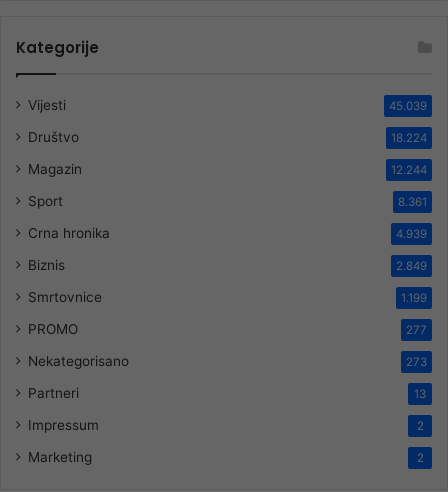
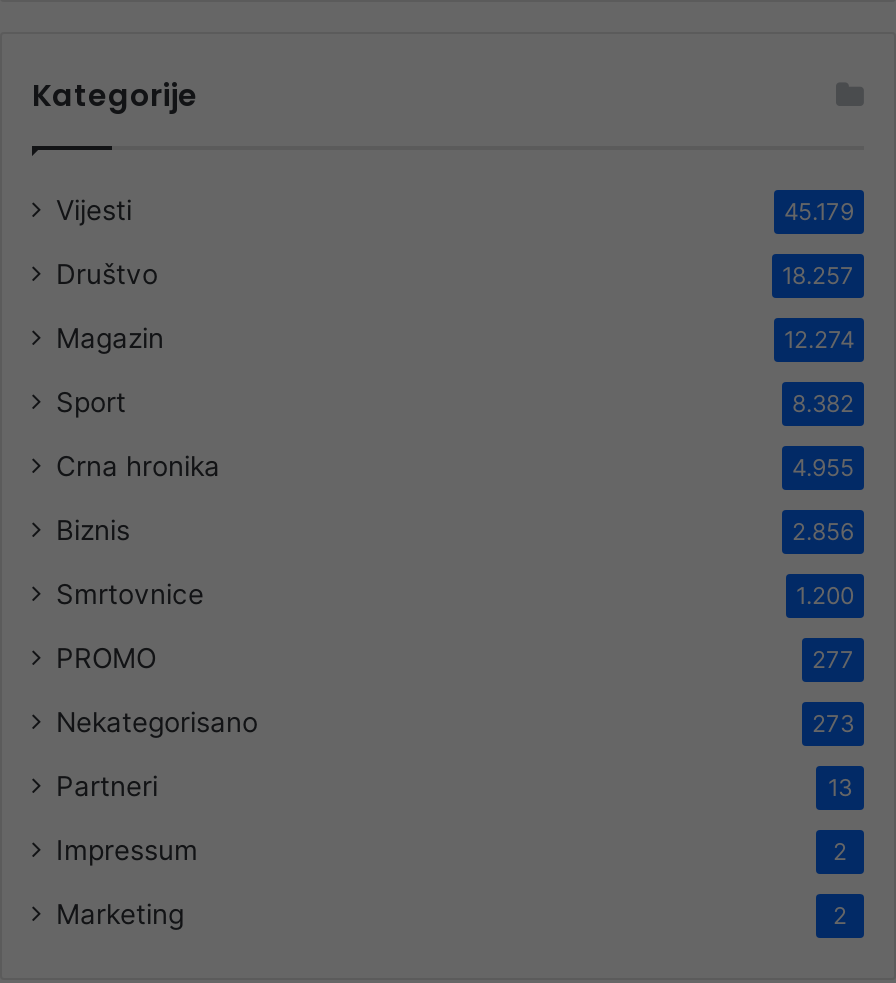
- 45.039
+ 45.179

- 18.224
+ 18.257

- 12.244
+ 12.274

- 8.361
+ 8.382

- 4.939
+ 4.955

- 2.849
+ 2.856

- 1.199
+ 1.200
